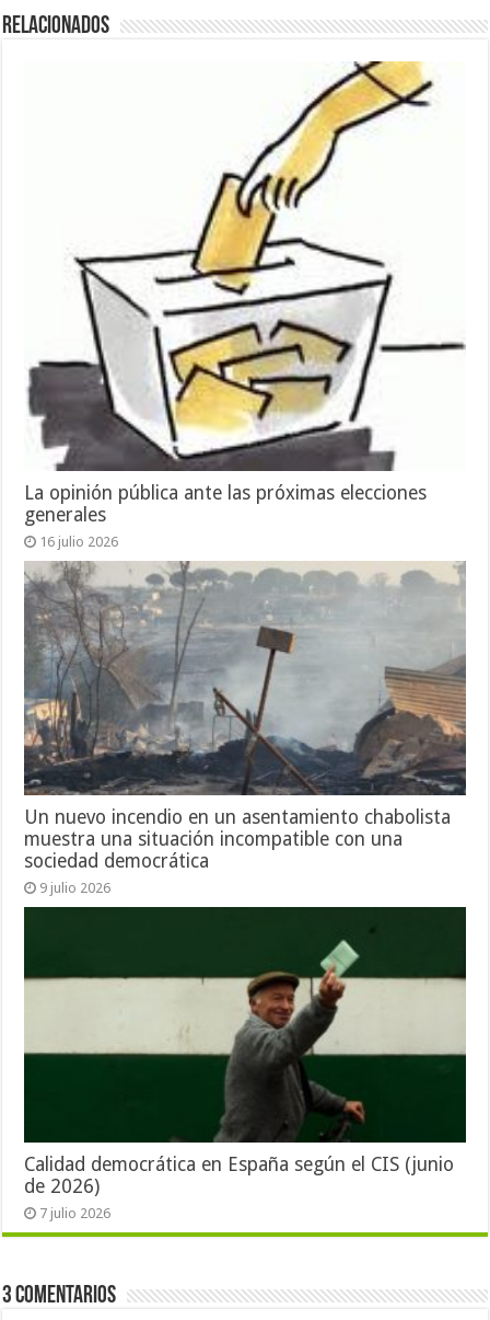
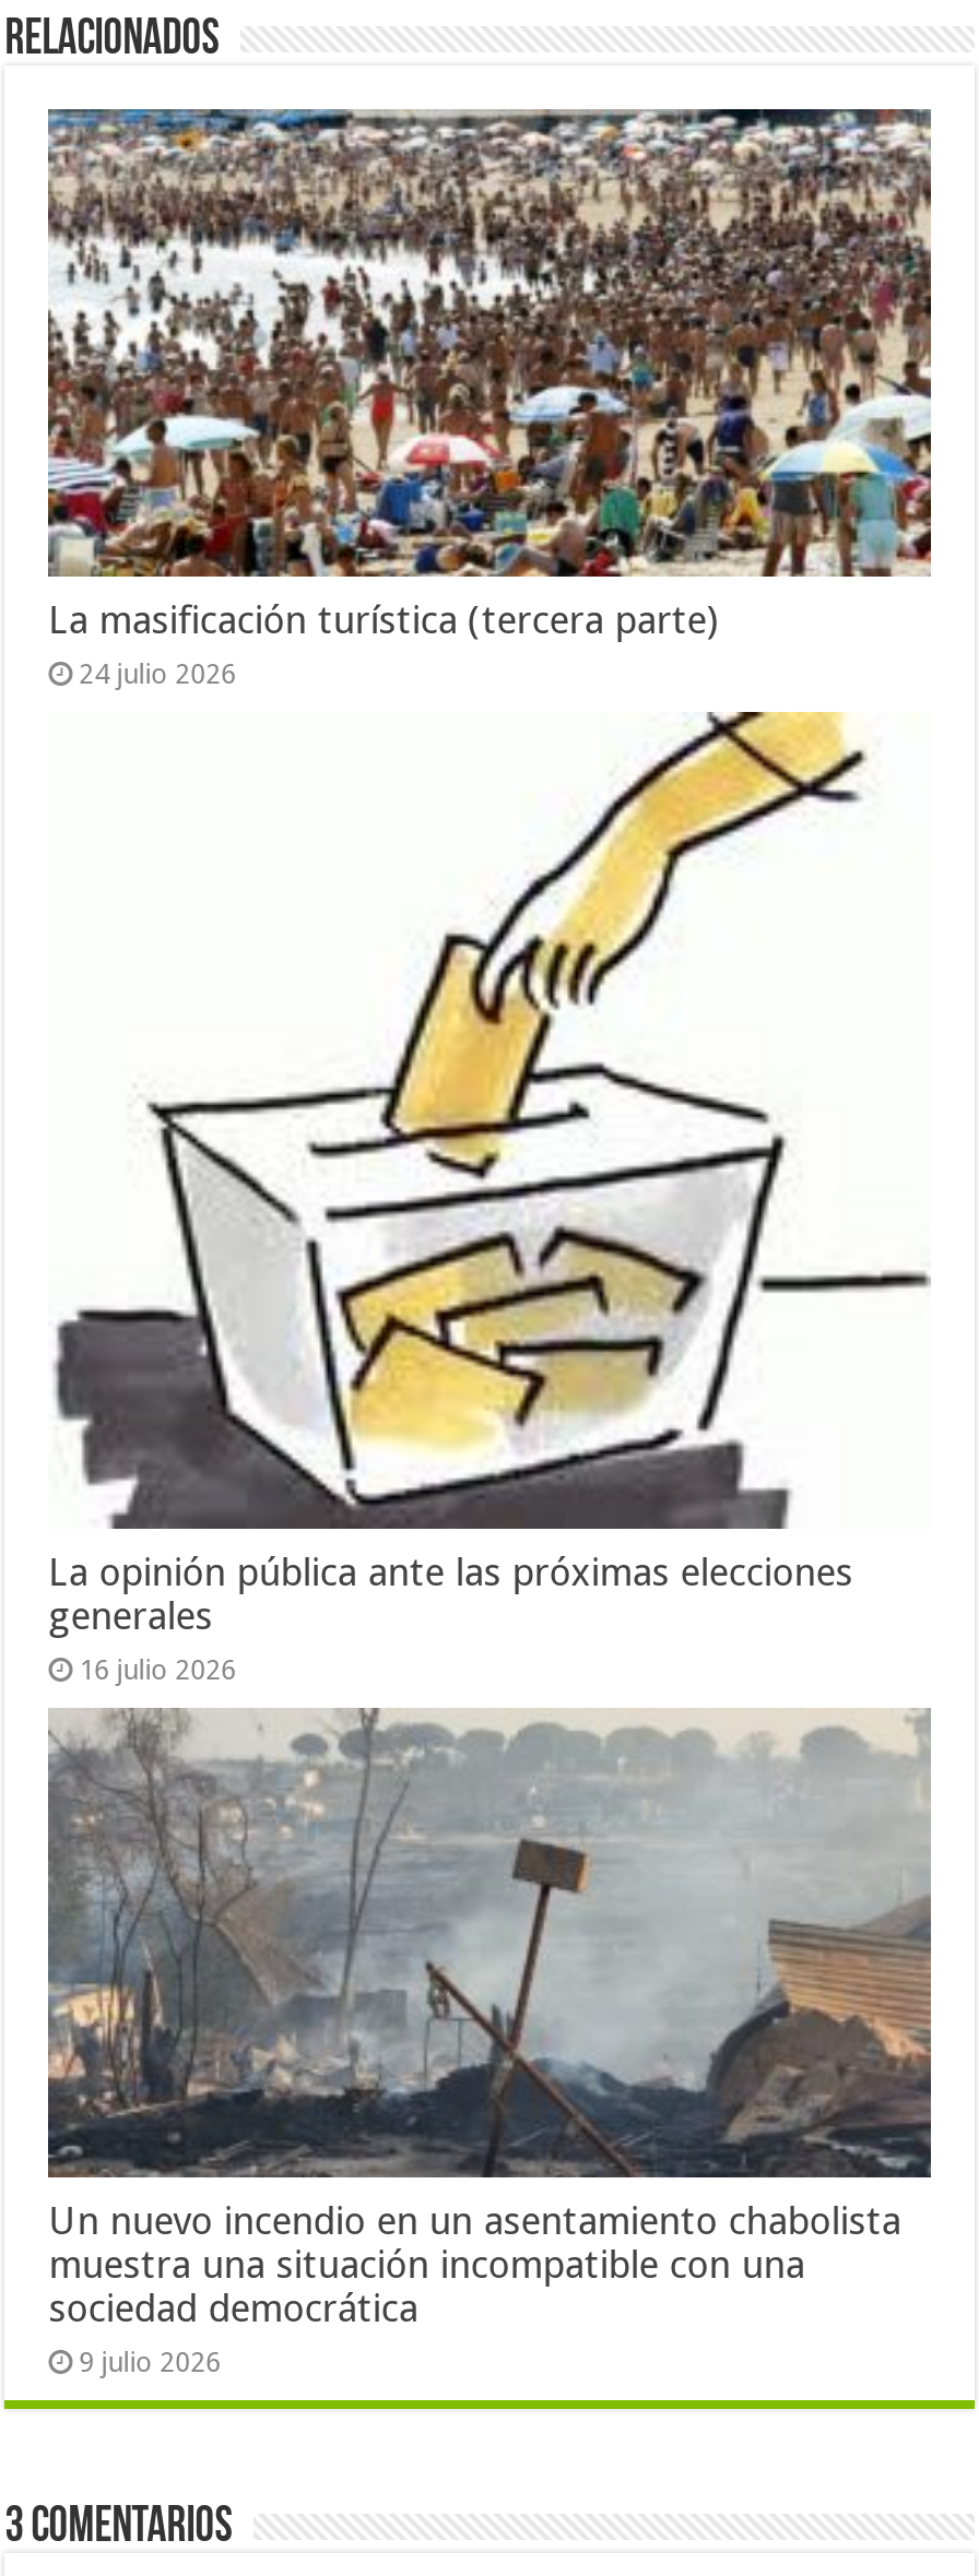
+ [image]
+ La masificación turística (tercera parte)
+ 24 julio 2026

moved down: [image] | La opinión pública ante las próximas elecciones | generales | 16 julio 2026 | Un nuevo incendio en un asentamiento chabolista | muestra una situación incompatible con una | sociedad democrática | 9 julio 2026

- [image]
- Calidad democrática en España según el CIS (junio
- de 2026)
- 7 julio 2026
